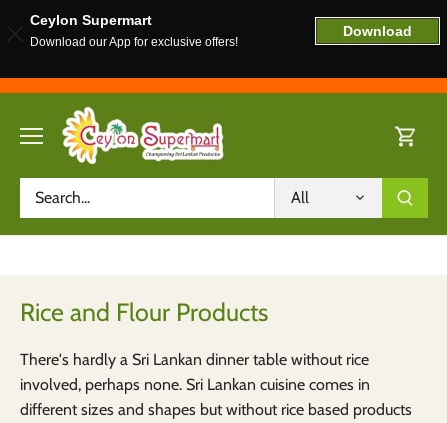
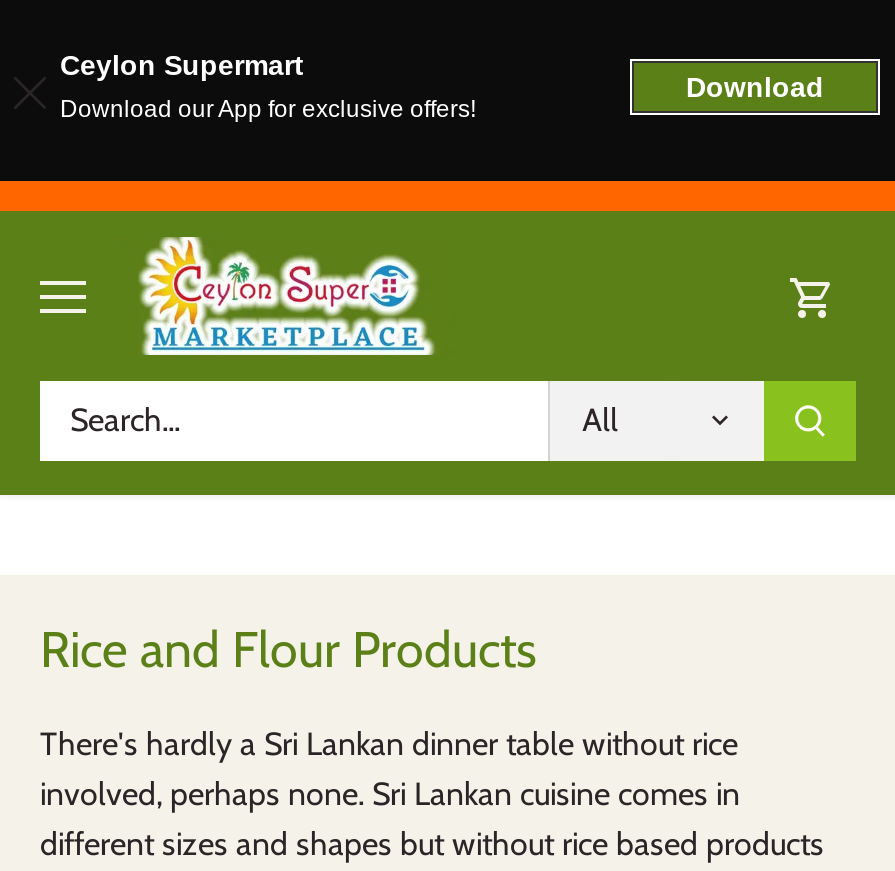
- [image]
+ [image]
